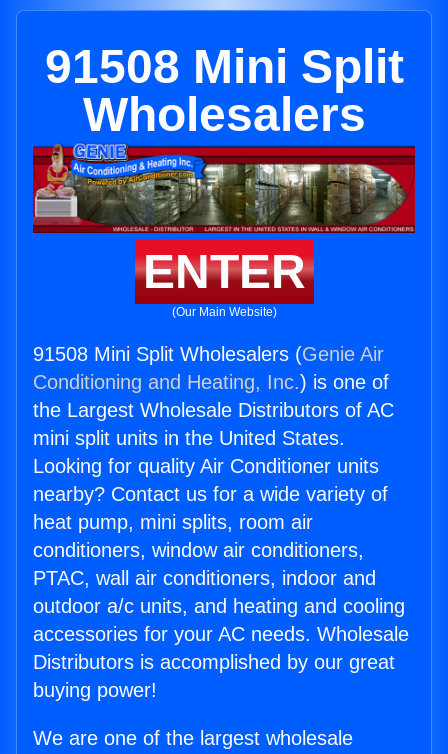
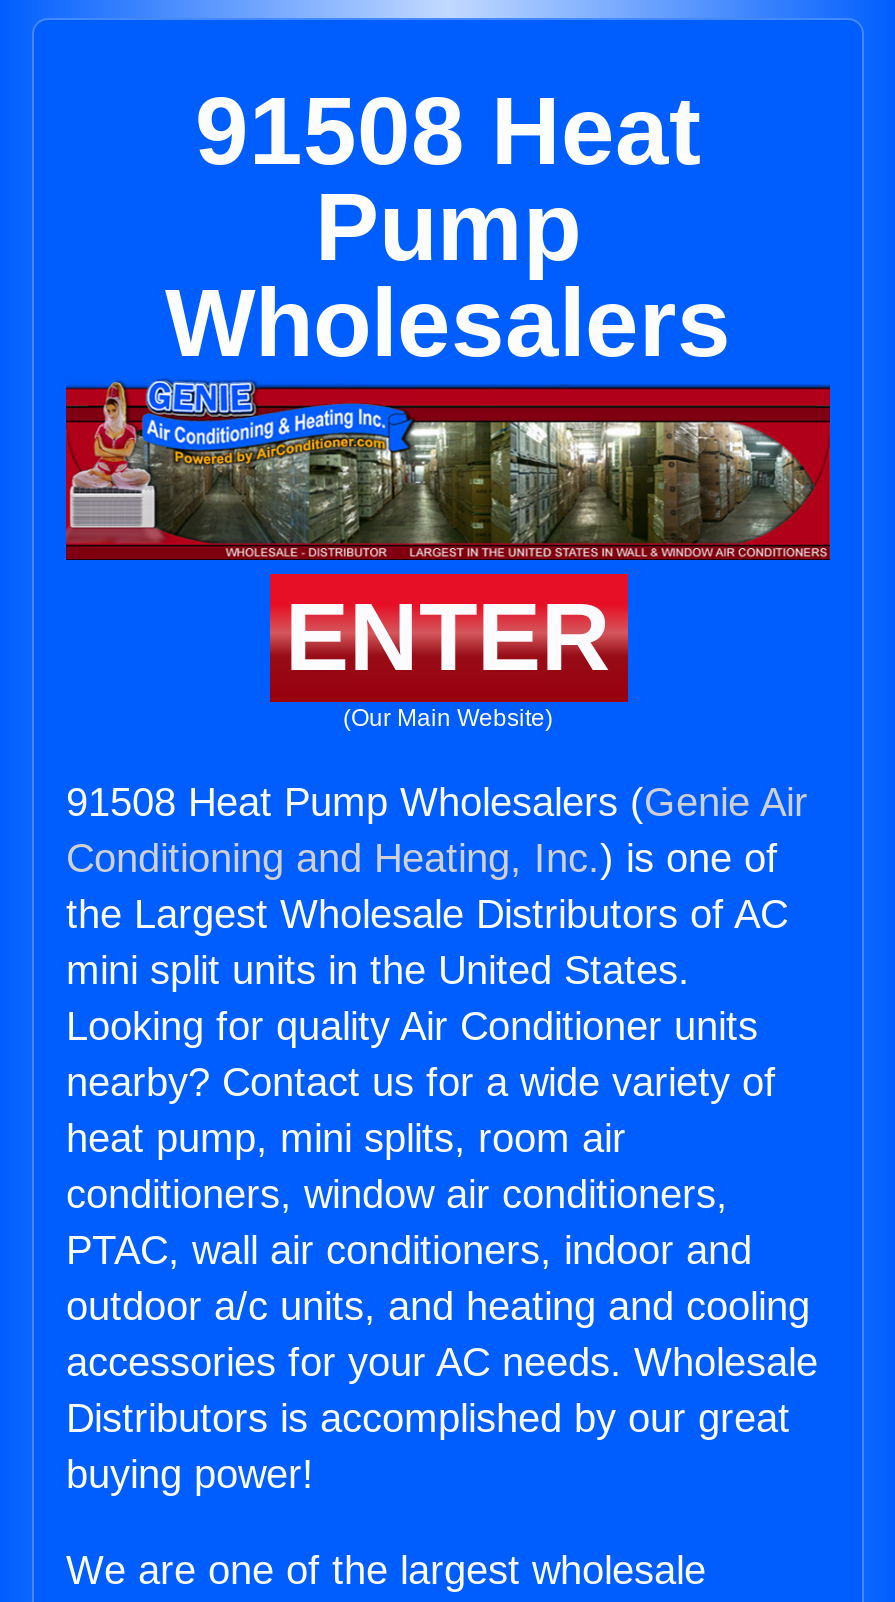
- 91508 Mini Split
+ 91508 Heat
+ Pump

- 91508 Mini Split Wholesalers (Genie Air
+ 91508 Heat Pump Wholesalers (Genie Air
